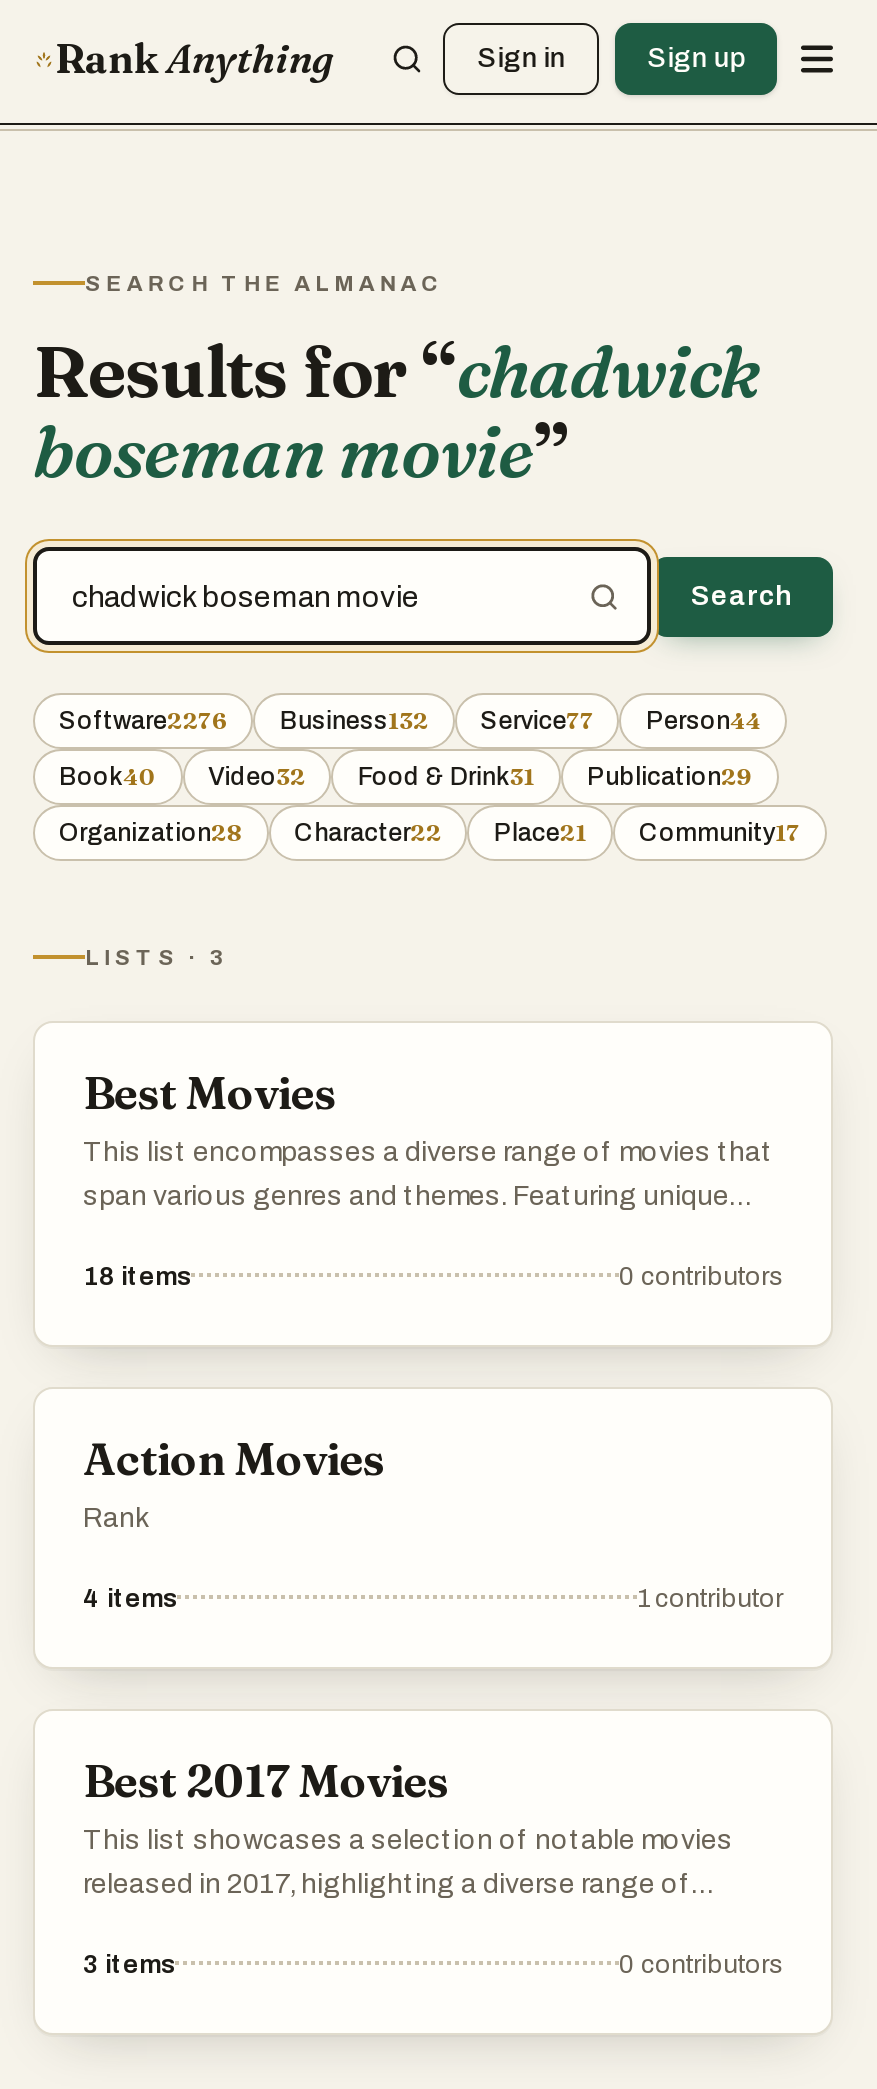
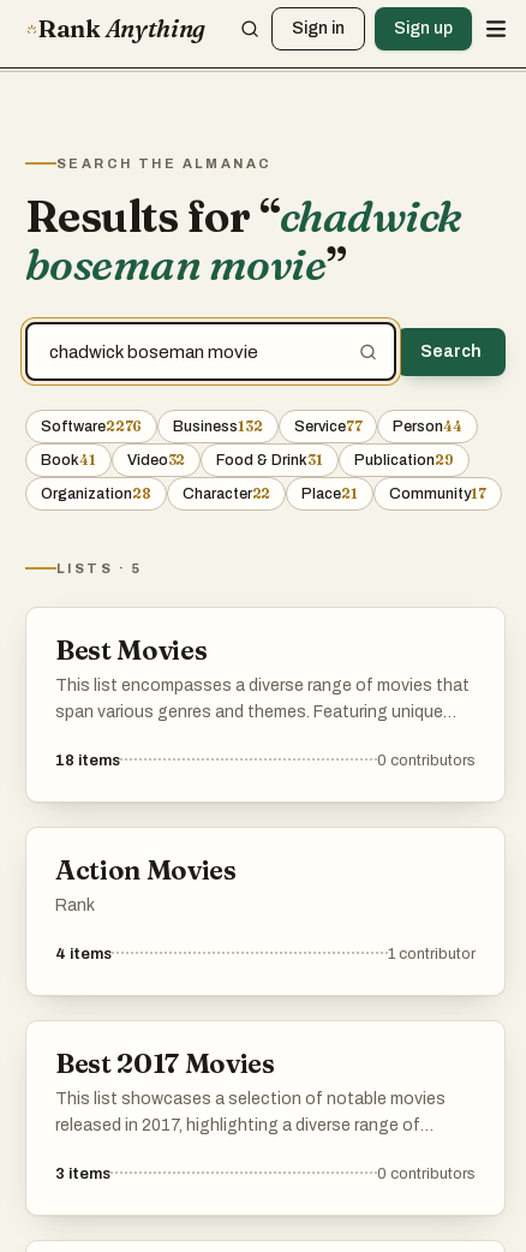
- Book40 Video32 Food & Drink31 Publication29
+ Book41 Video32 Food & Drink31 Publication29

- LISTS · 3
+ LISTS · 5
